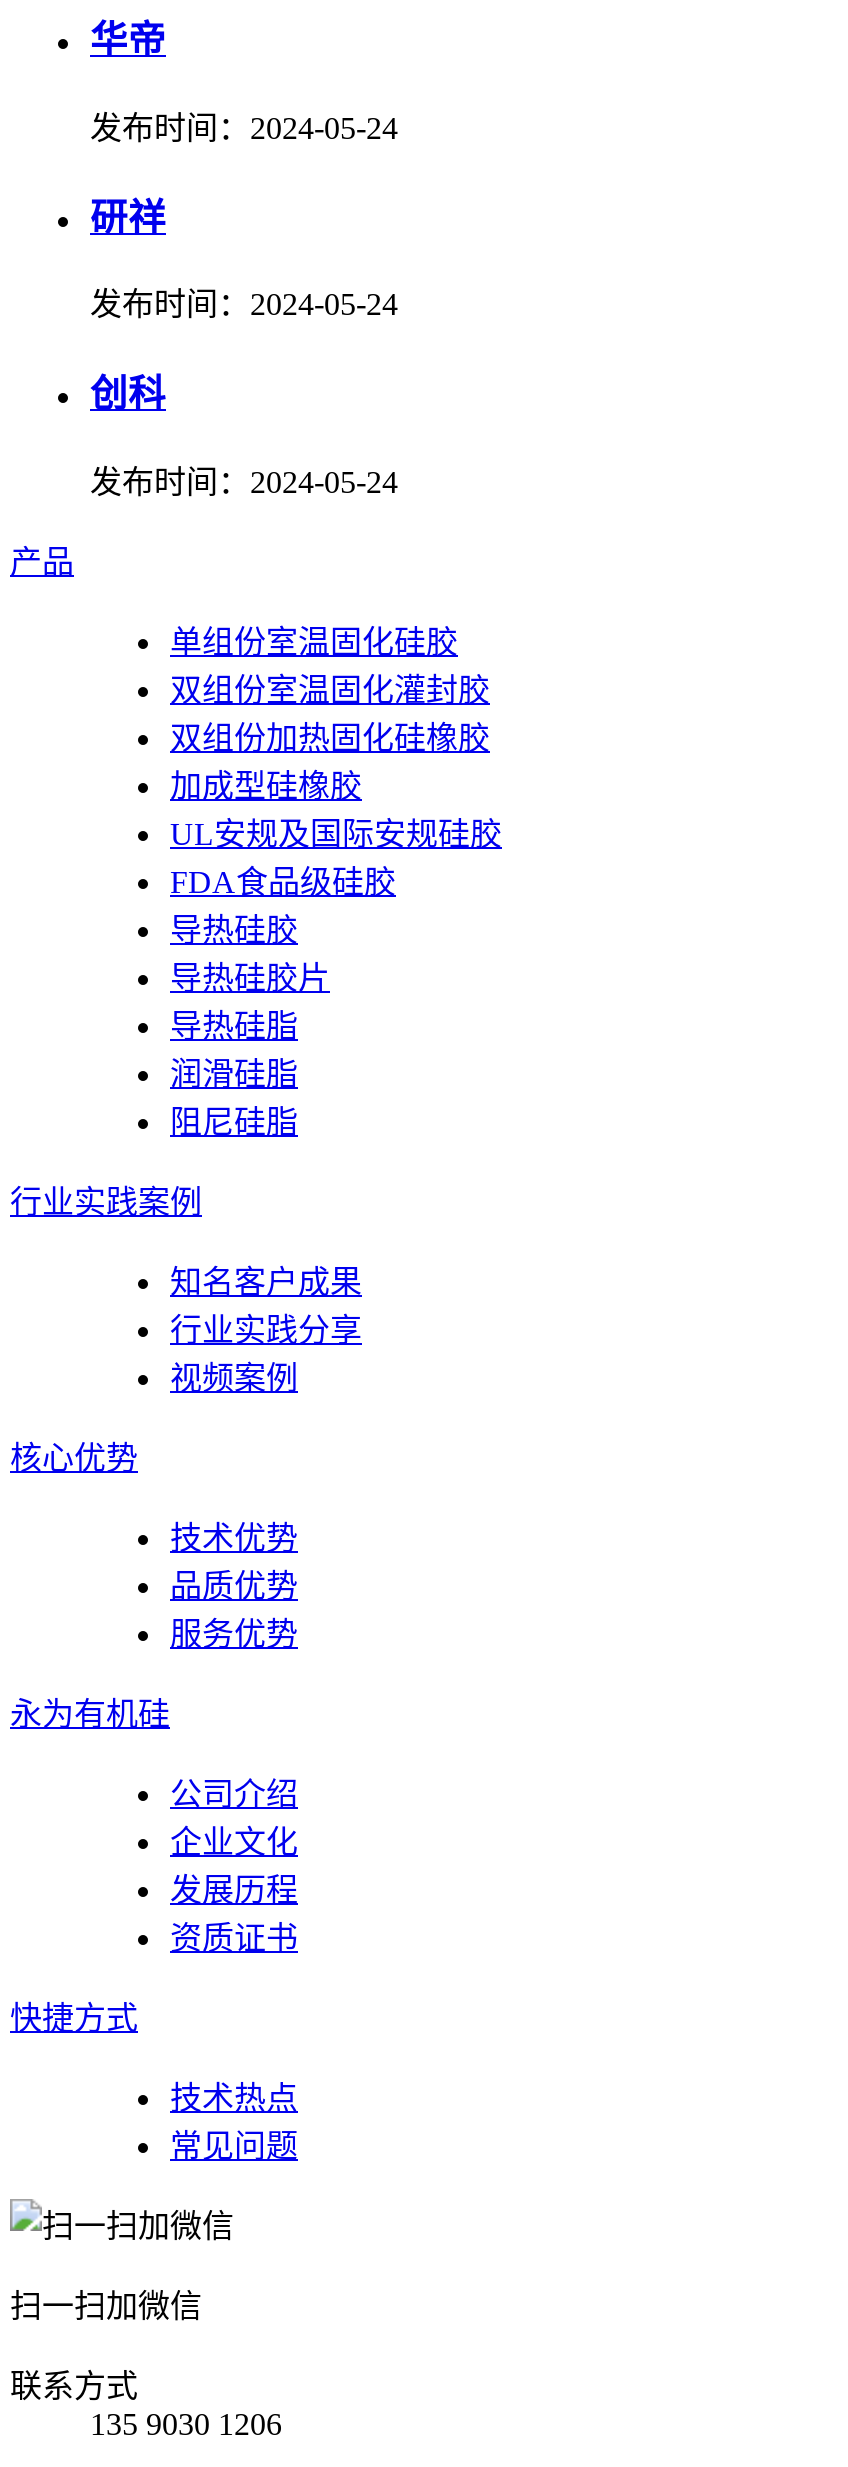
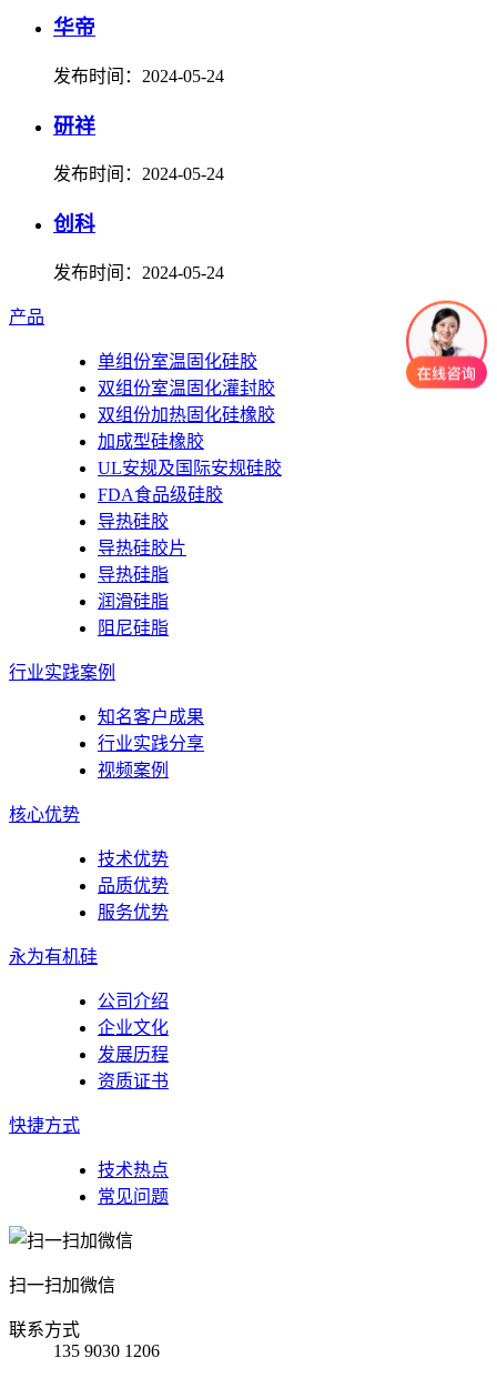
+ [image]
